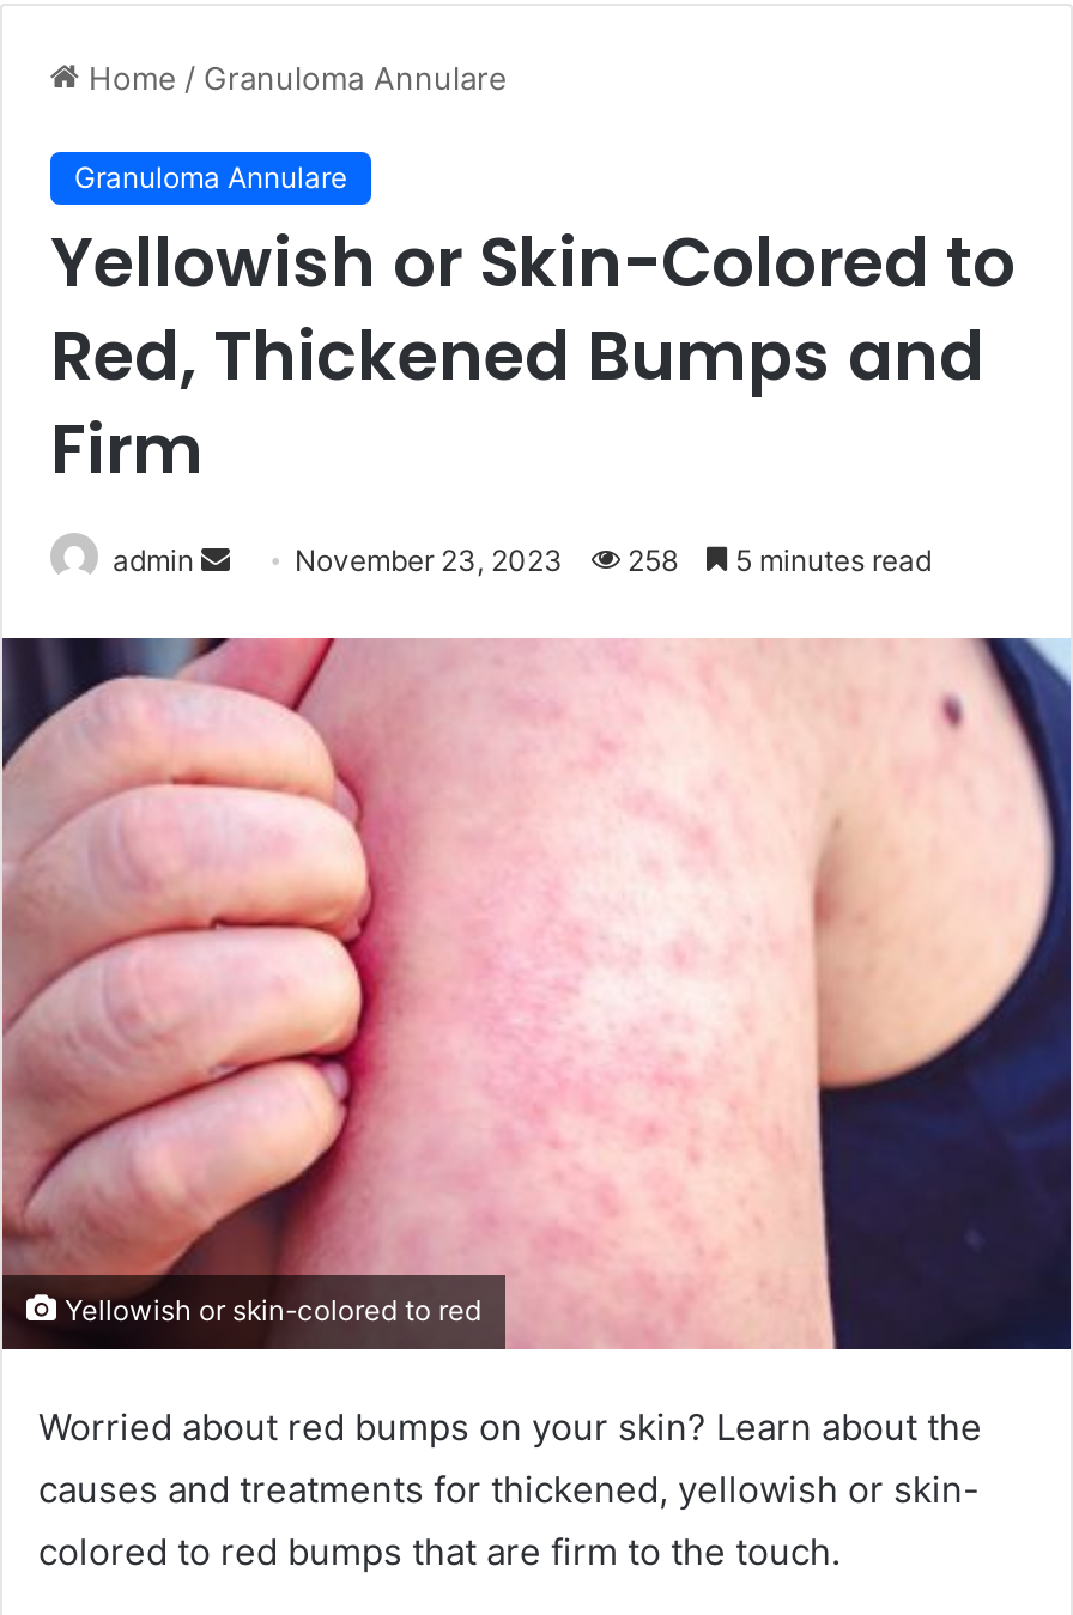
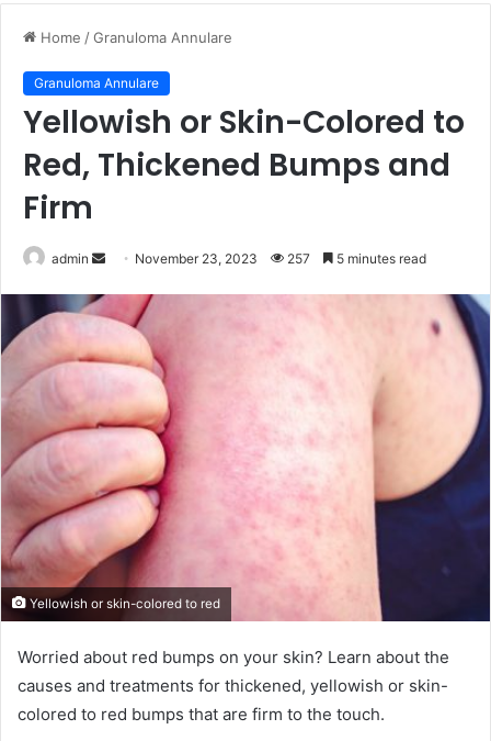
- 258
+ 257
